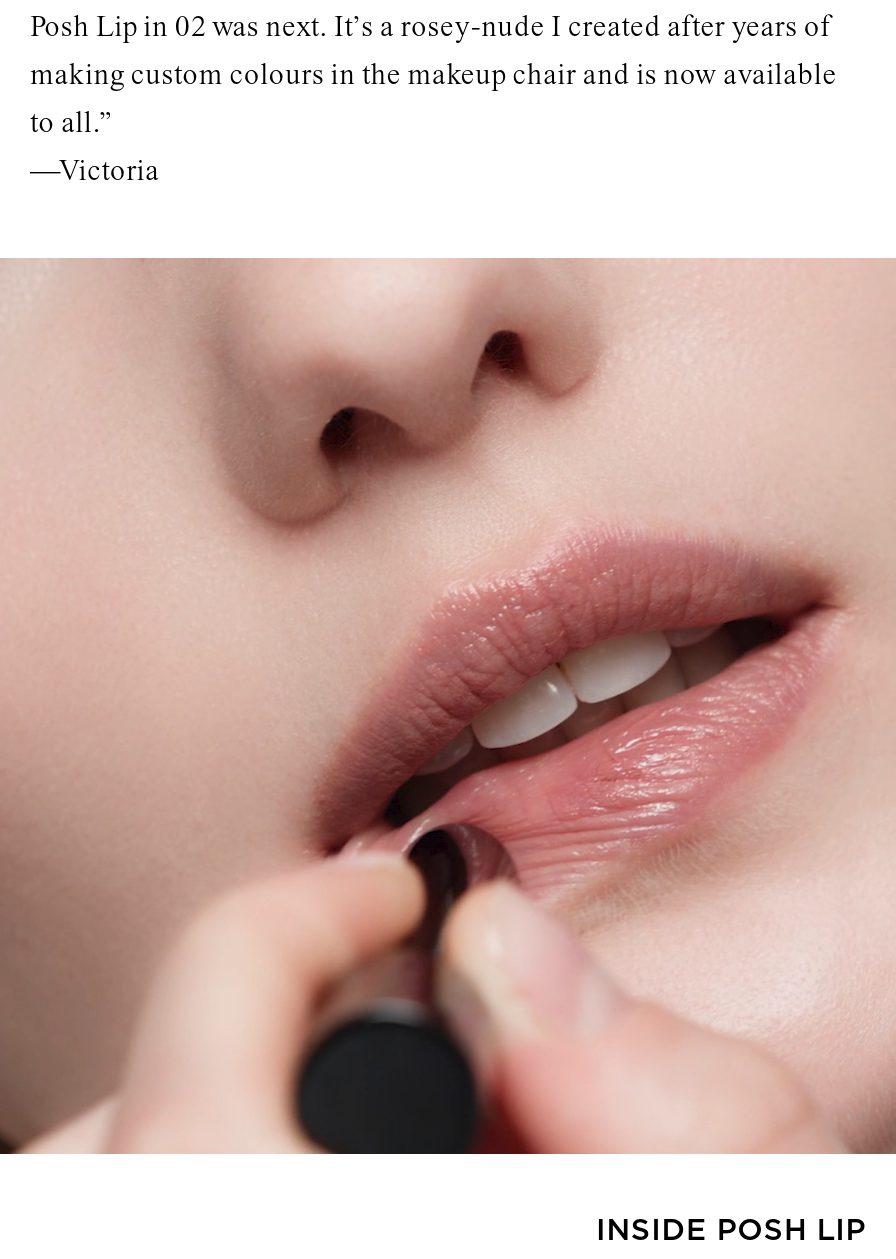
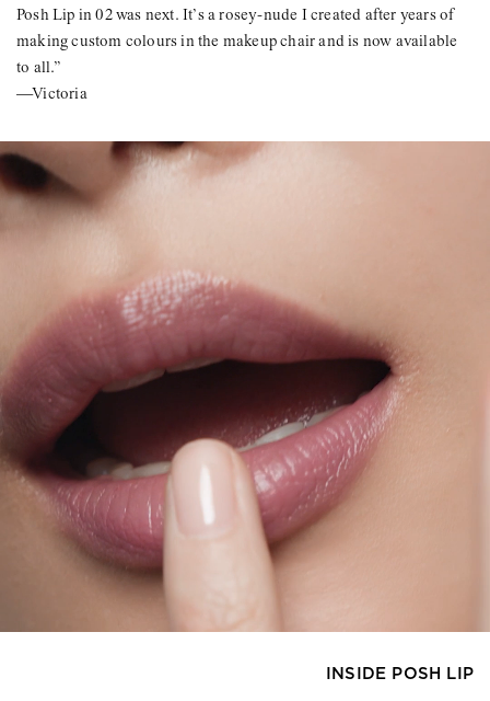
- [image]
+ [image]
